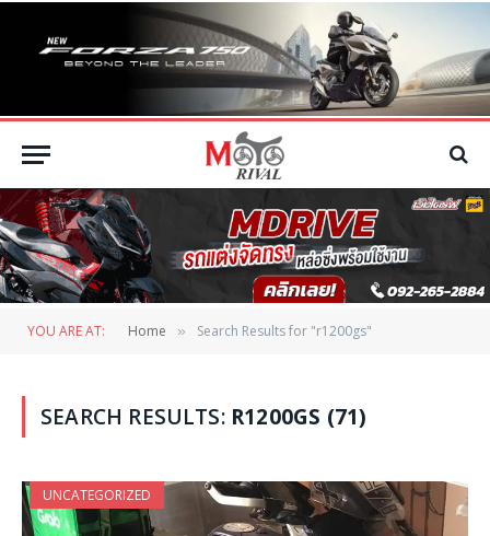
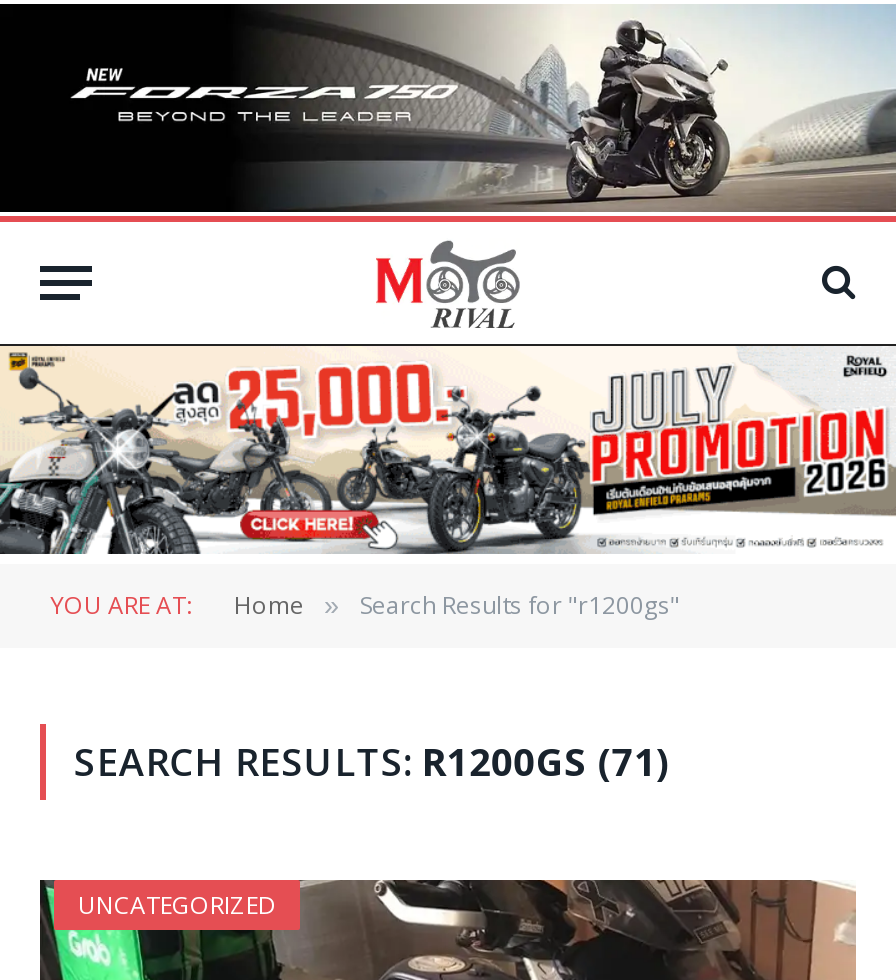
- [image]
+ [image]
